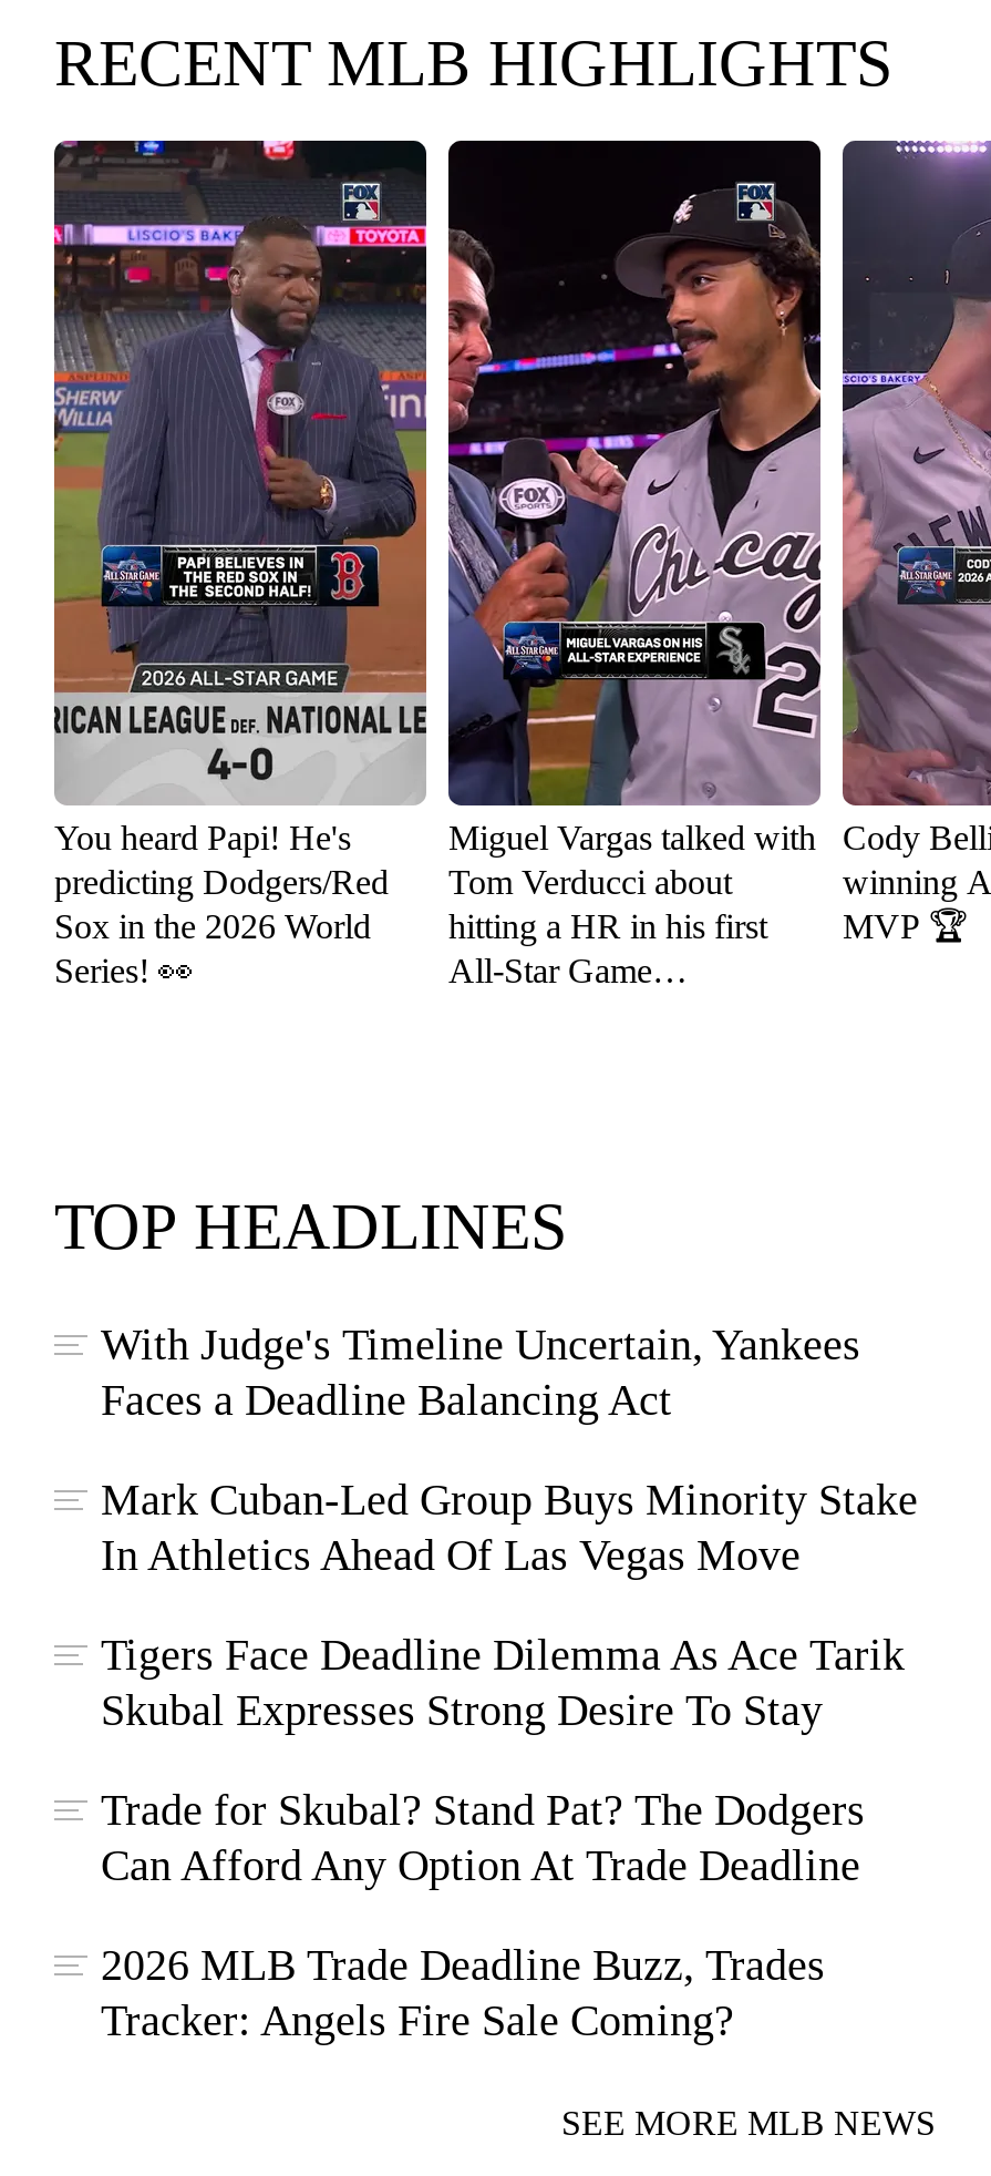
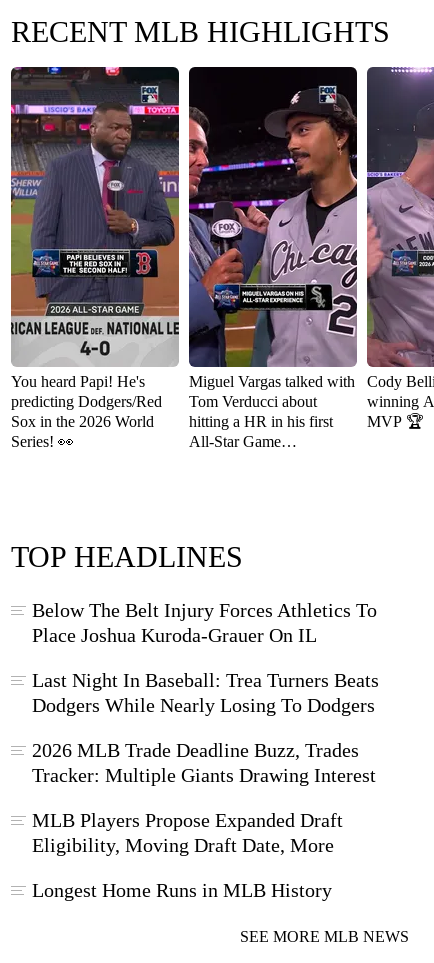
- With Judge's Timeline Uncertain, Yankees
- Faces a Deadline Balancing Act
- Mark Cuban-Led Group Buys Minority Stake
- In Athletics Ahead Of Las Vegas Move
- Tigers Face Deadline Dilemma As Ace Tarik
- Skubal Expresses Strong Desire To Stay
- Trade for Skubal? Stand Pat? The Dodgers
- Can Afford Any Option At Trade Deadline
+ Below The Belt Injury Forces Athletics To
+ Place Joshua Kuroda-Grauer On IL
+ Last Night In Baseball: Trea Turners Beats
+ Dodgers While Nearly Losing To Dodgers

moved up: 2026 MLB Trade Deadline Buzz, Trades

- Tracker: Angels Fire Sale Coming?
+ Tracker: Multiple Giants Drawing Interest
+ MLB Players Propose Expanded Draft
+ Eligibility, Moving Draft Date, More
+ Longest Home Runs in MLB History
